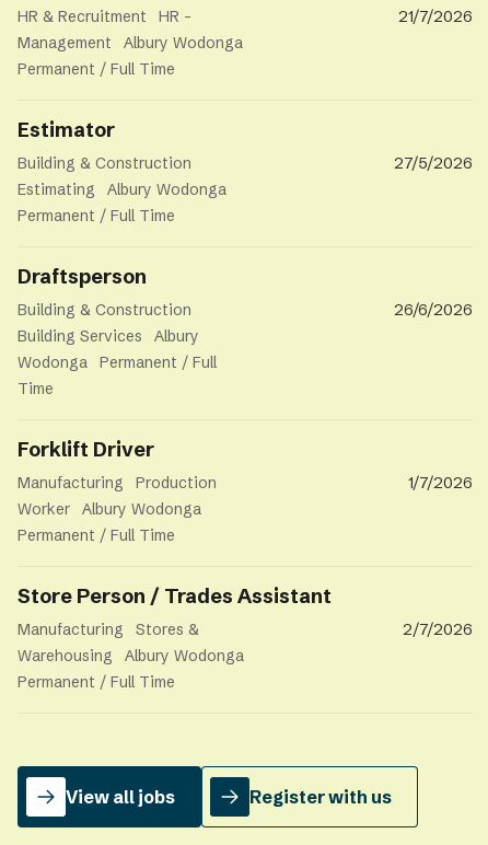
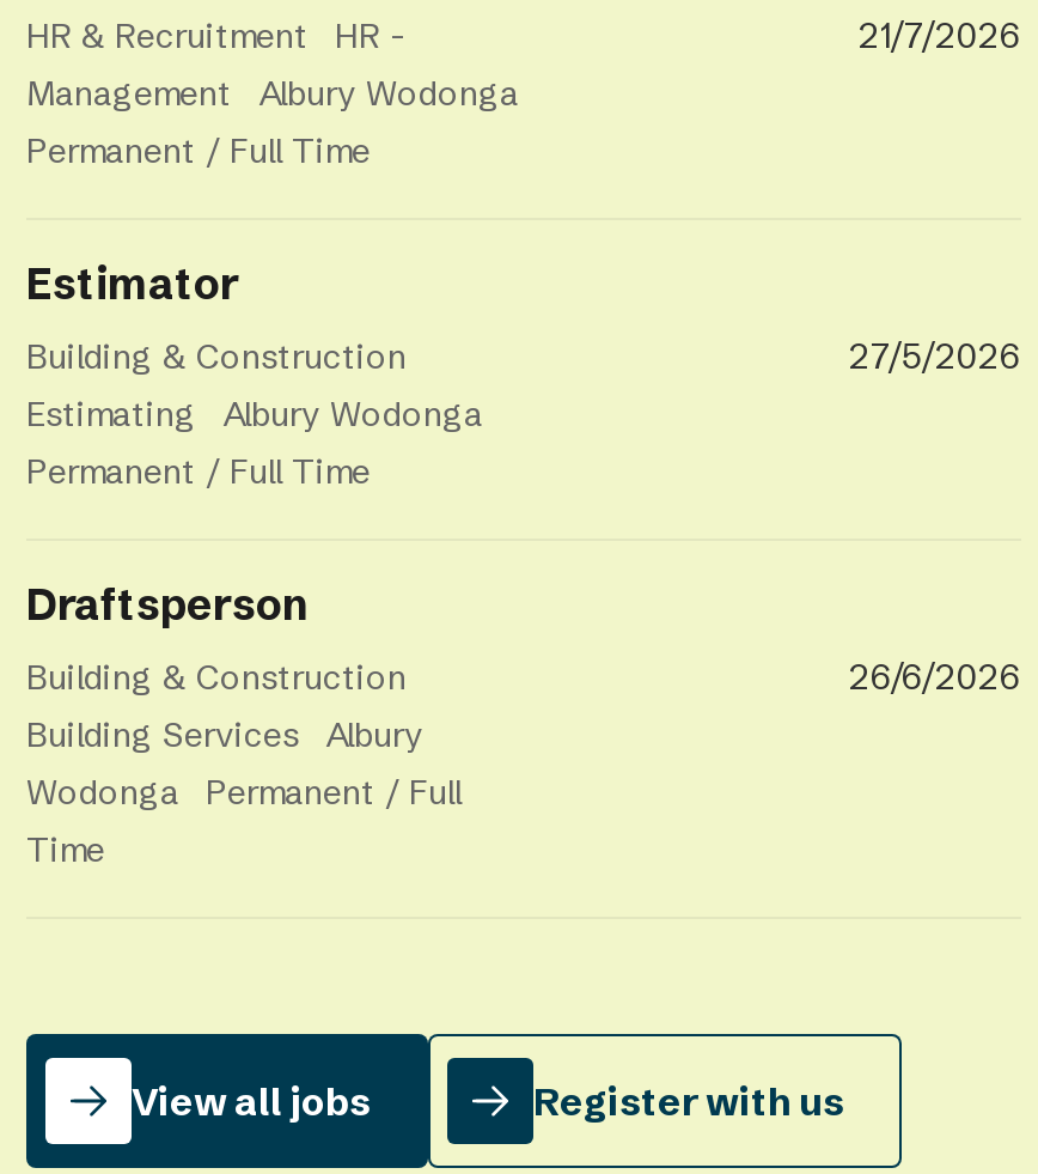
- Forklift Driver
- Manufacturing Production
- Worker Albury Wodonga
- Permanent / Full Time

- 1/7/2026

- Store Person / Trades Assistant
- Manufacturing Stores &
- Warehousing Albury Wodonga
- Permanent / Full Time

- 2/7/2026
